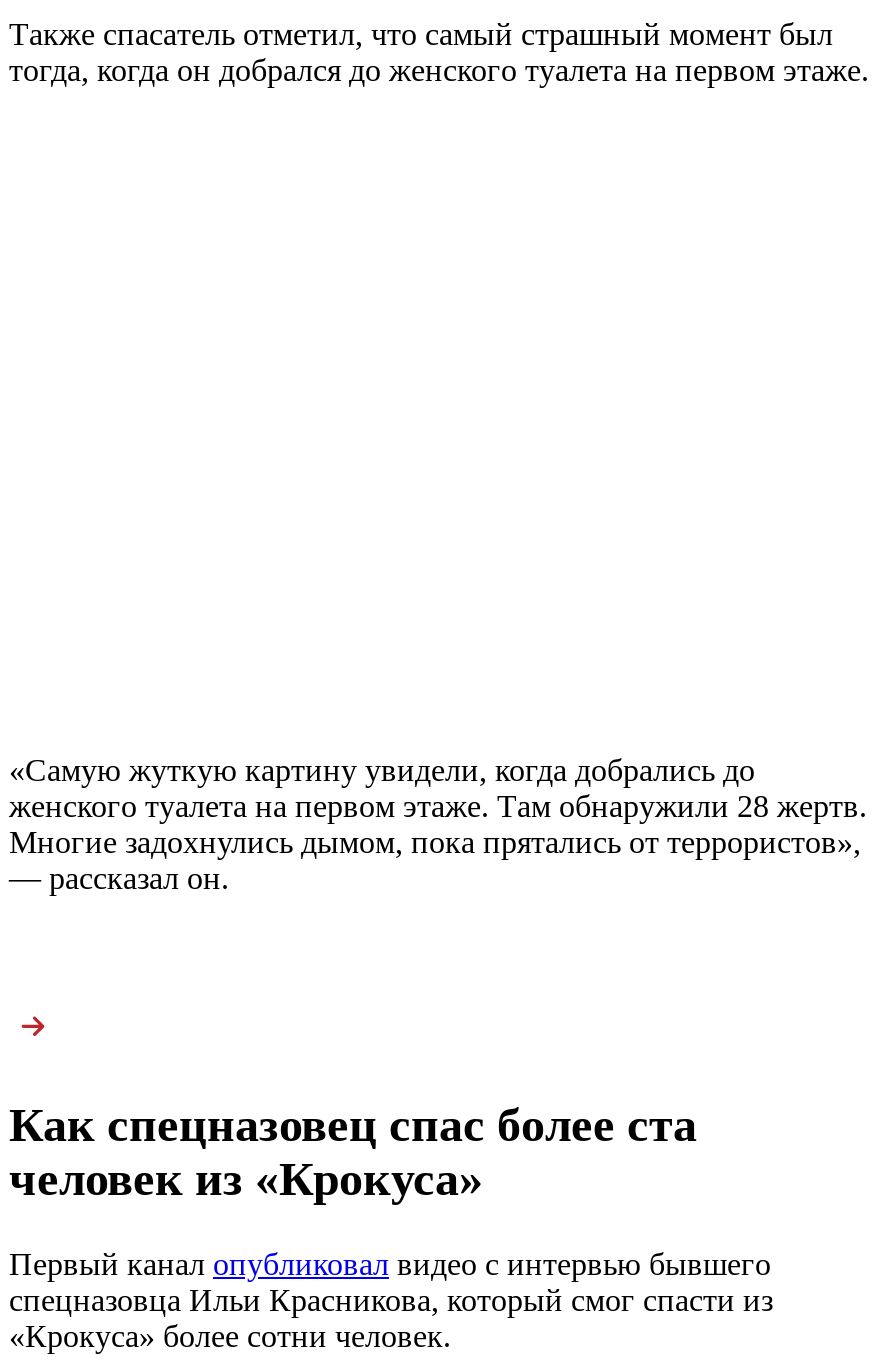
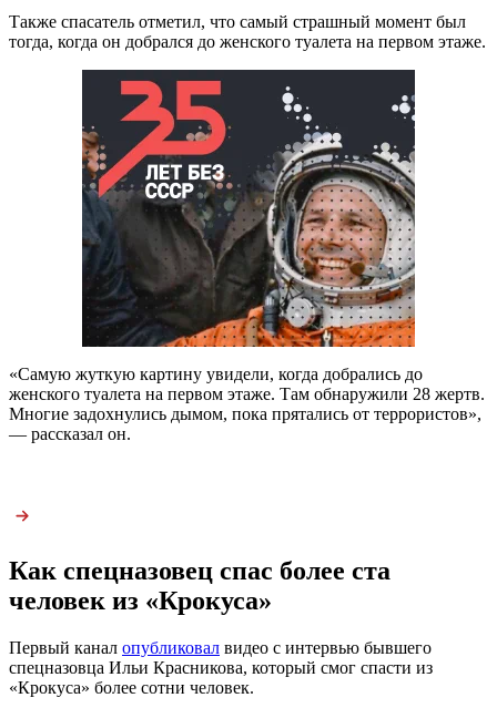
+ [image]
